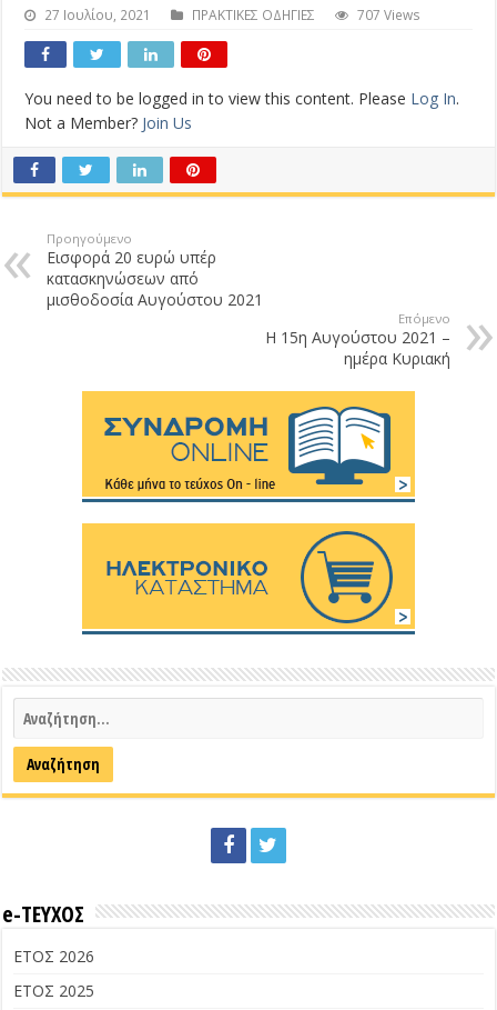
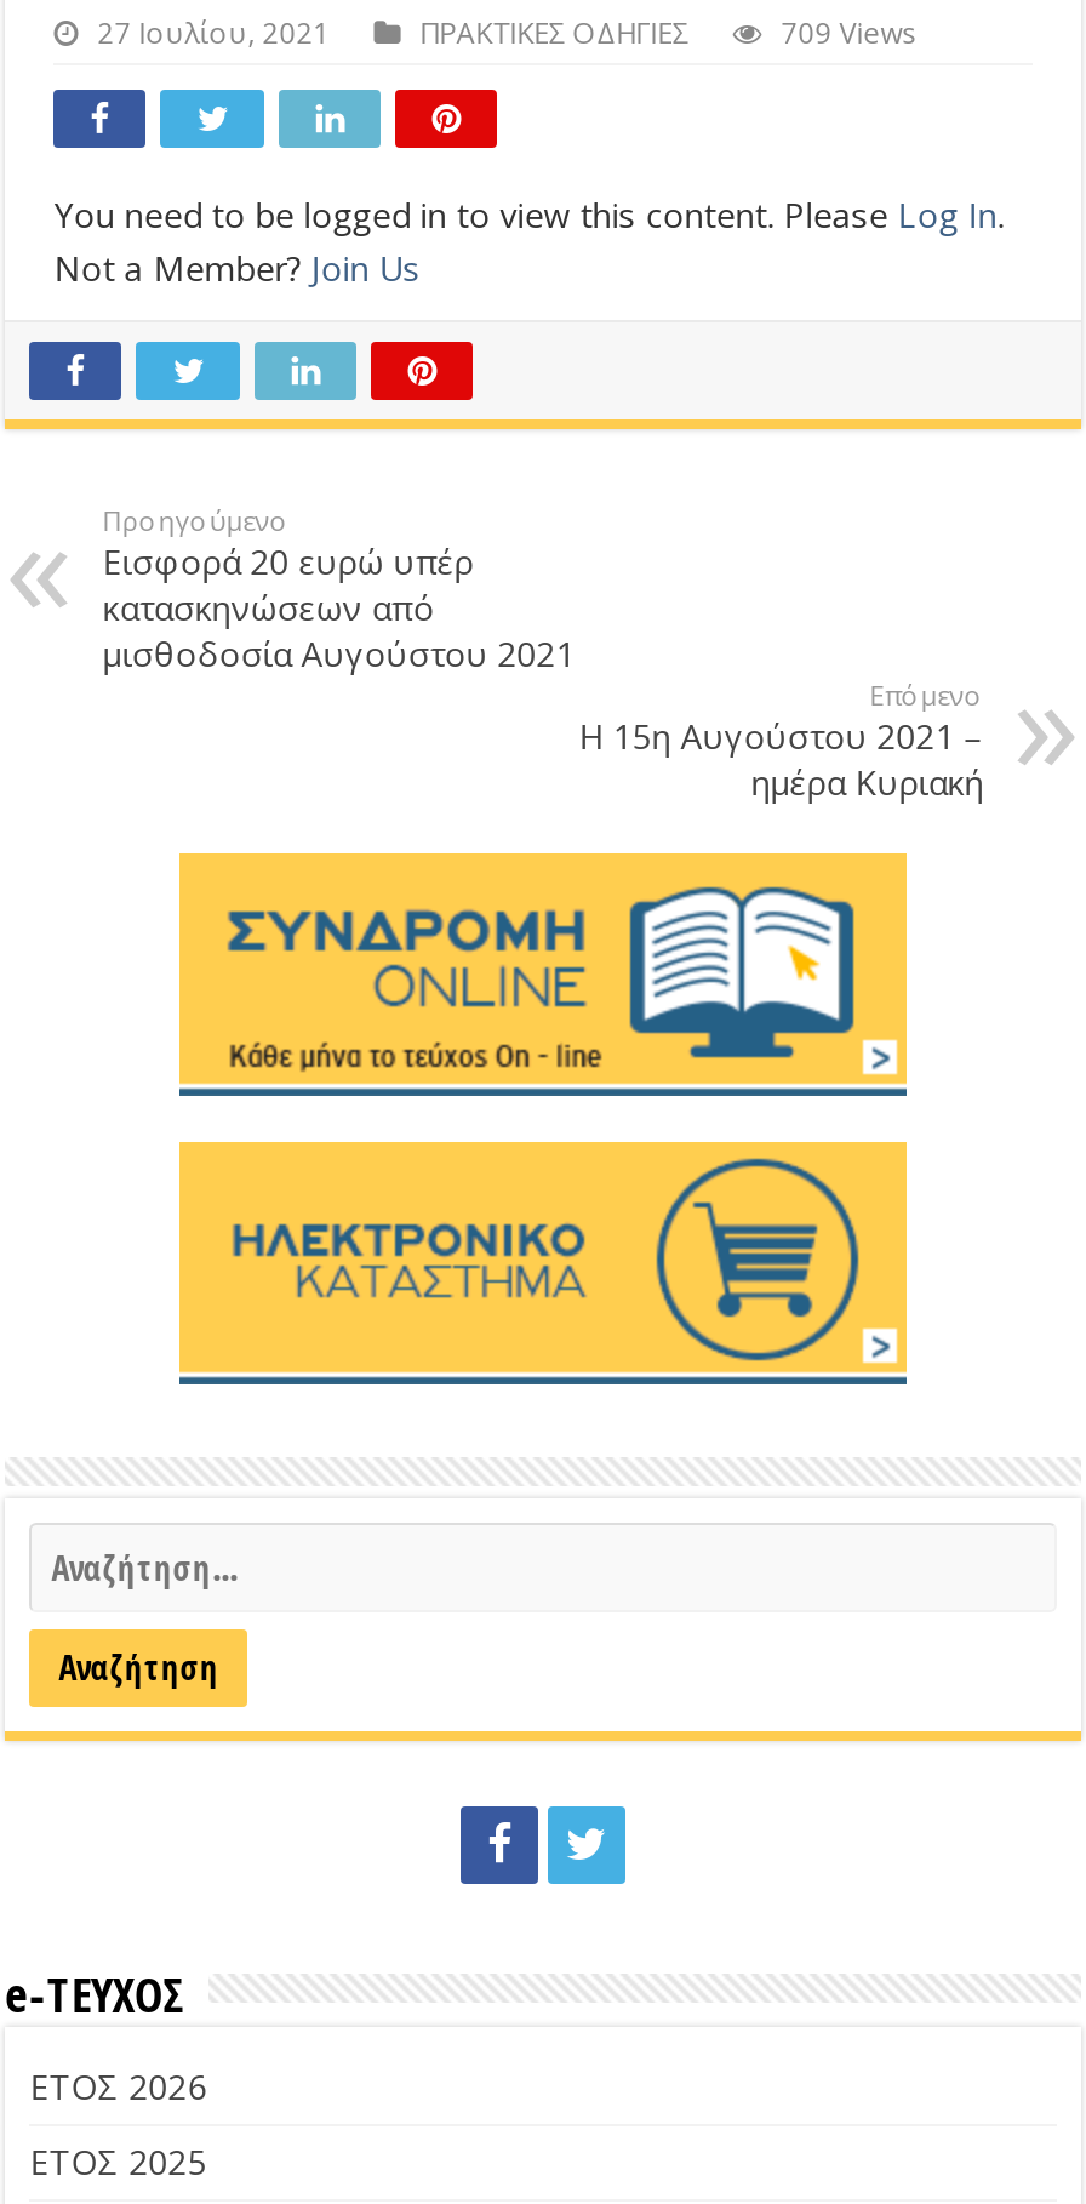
- 707 Views
+ 709 Views
